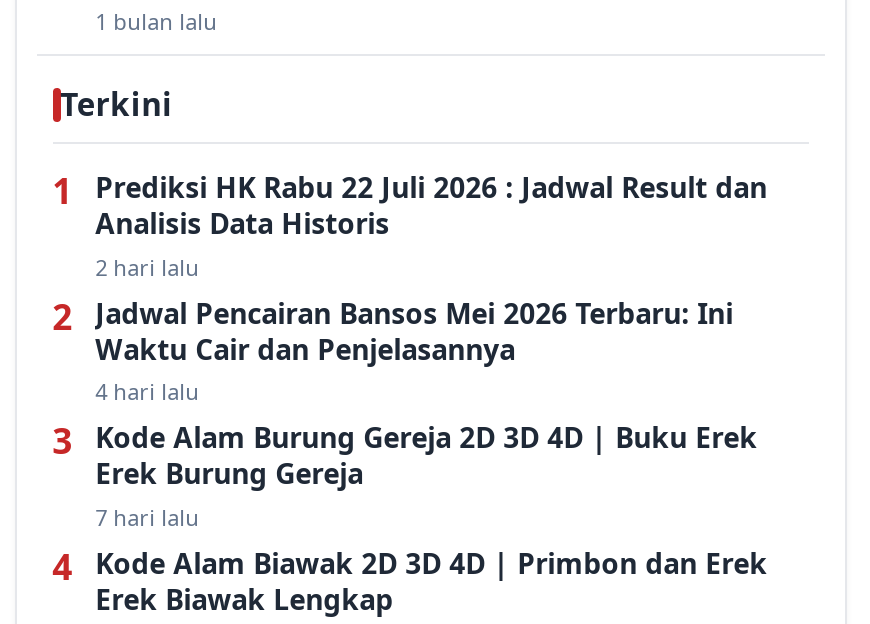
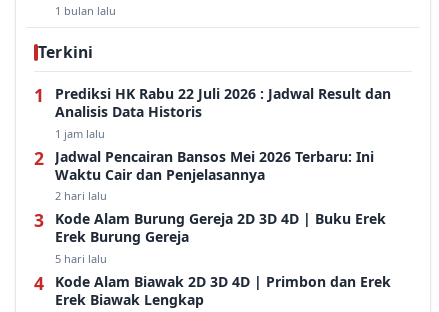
- 2 hari lalu
+ 1 jam lalu

- 4 hari lalu
+ 2 hari lalu

- 7 hari lalu
+ 5 hari lalu
